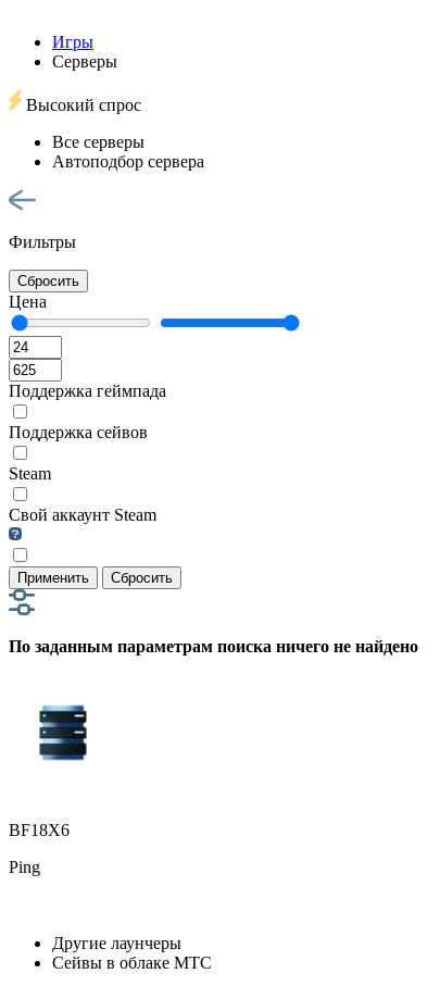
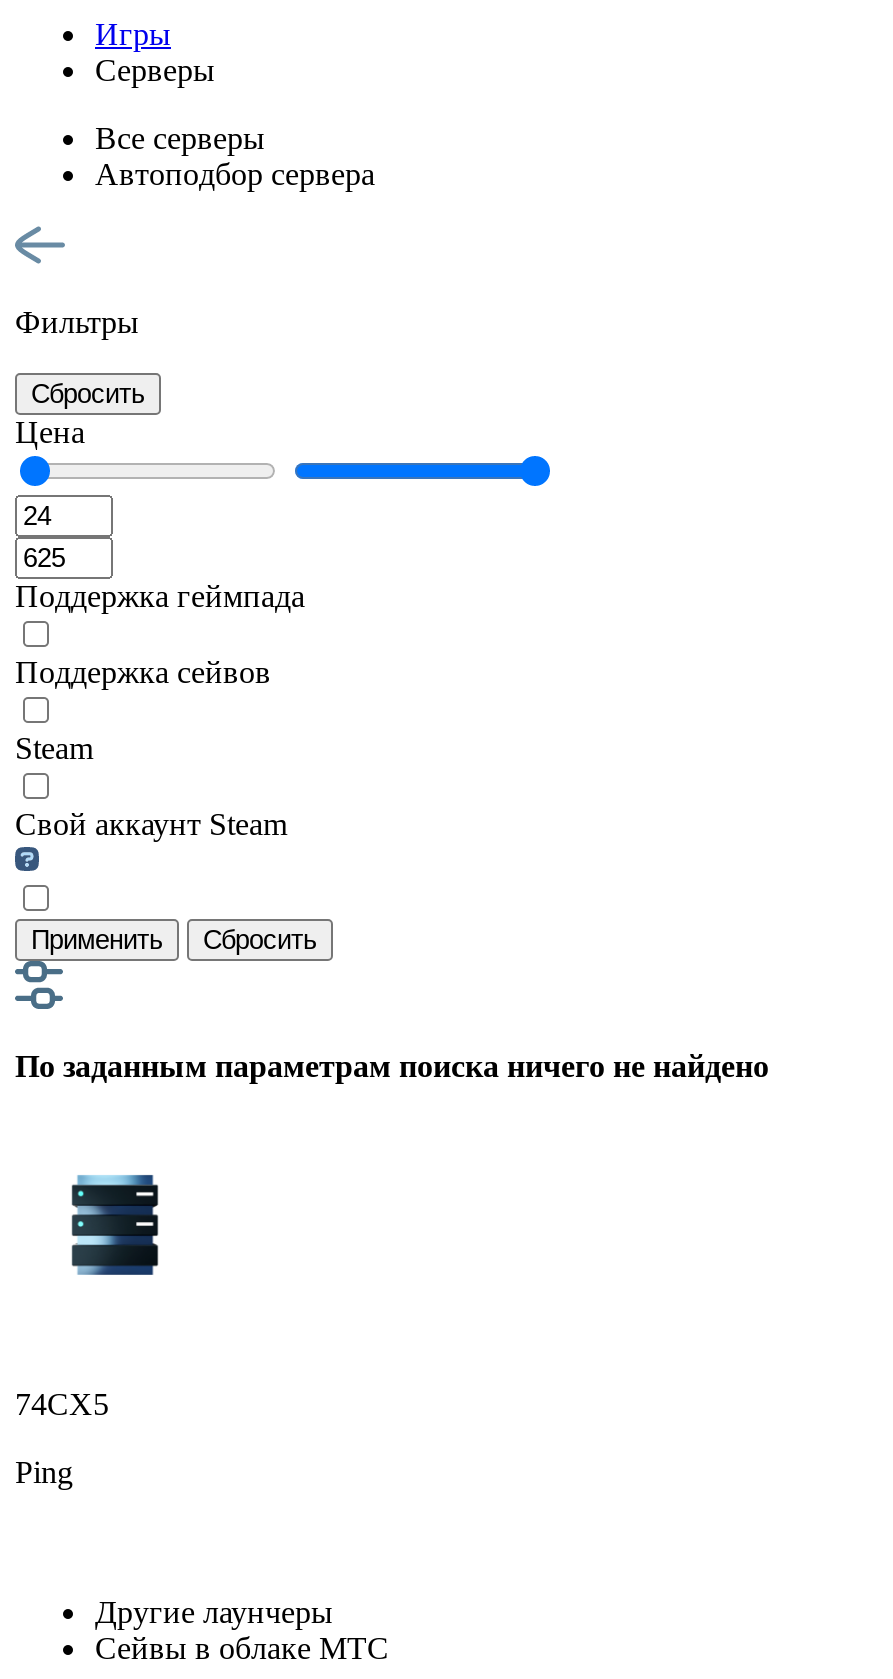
- Высокий спрос

- BF18X6
+ 74CX5
